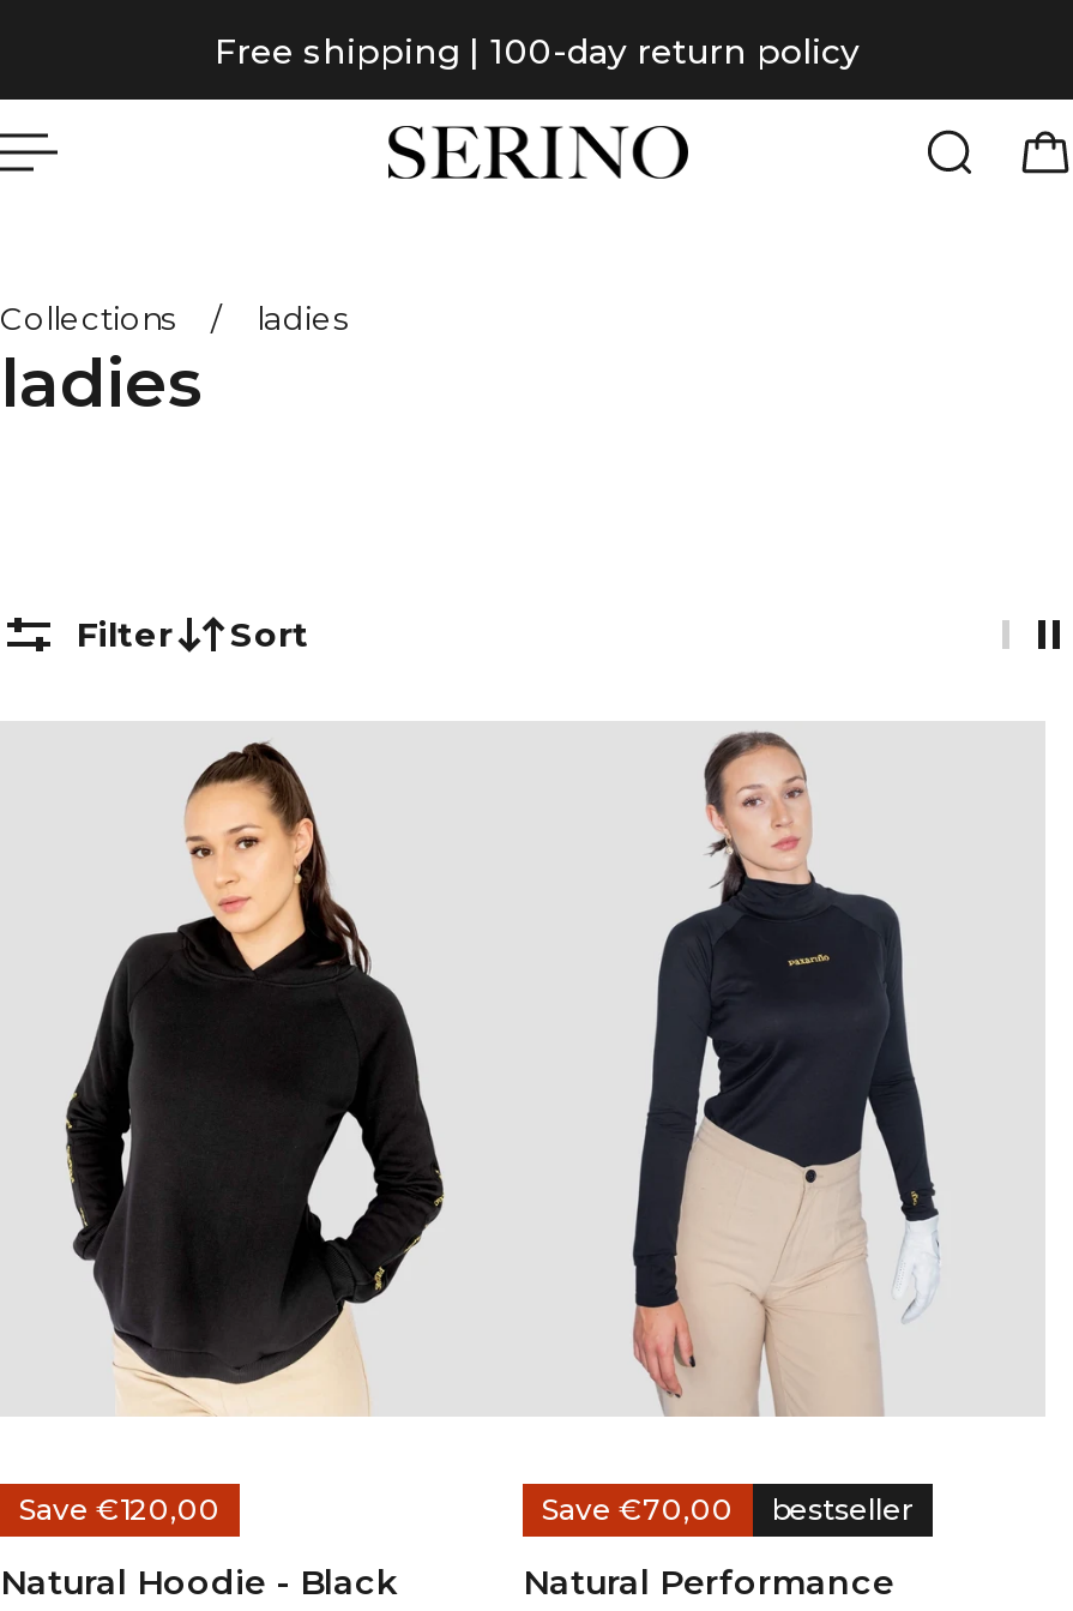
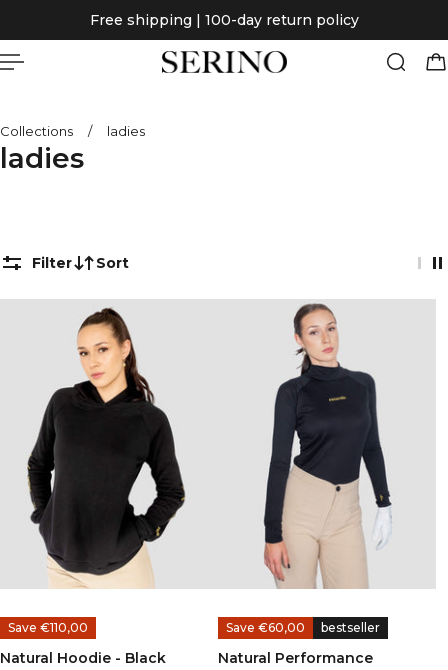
- Save €120,00
+ Save €110,00

- Save €70,00 bestseller
+ Save €60,00 bestseller
